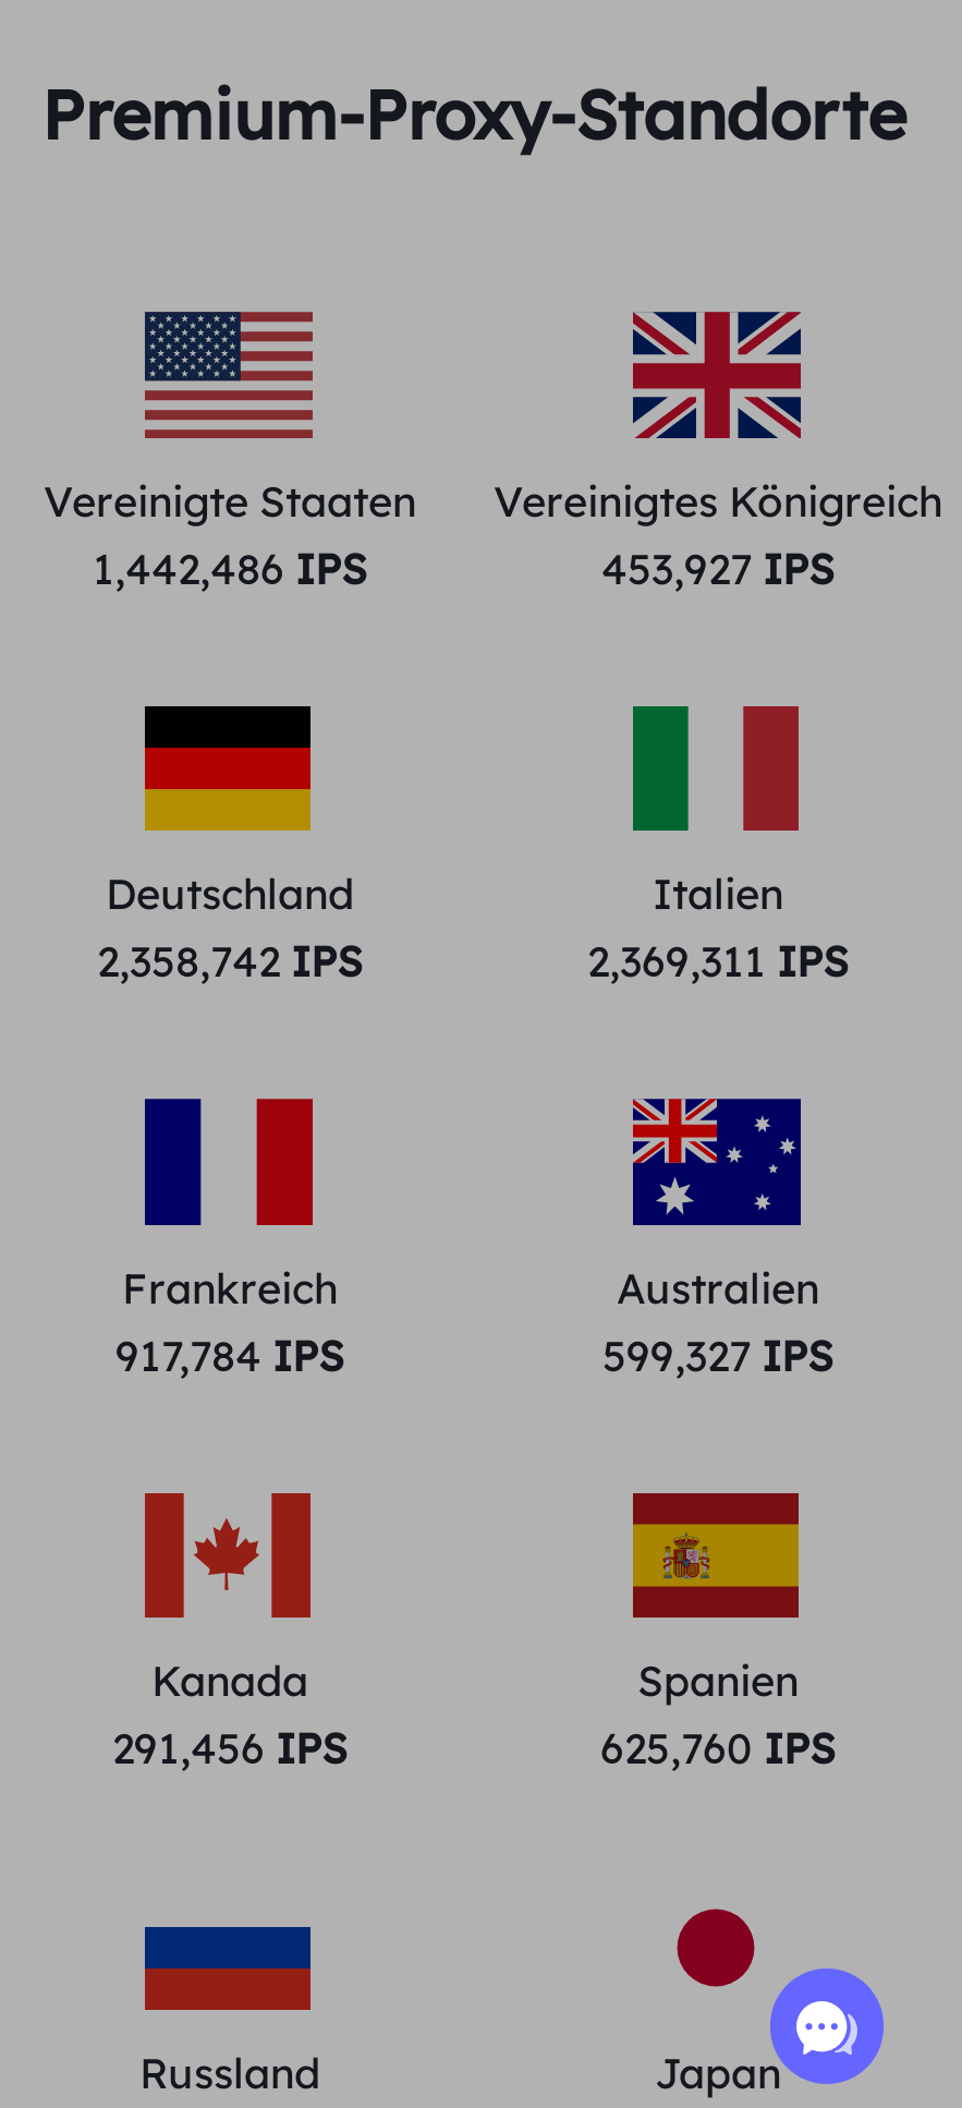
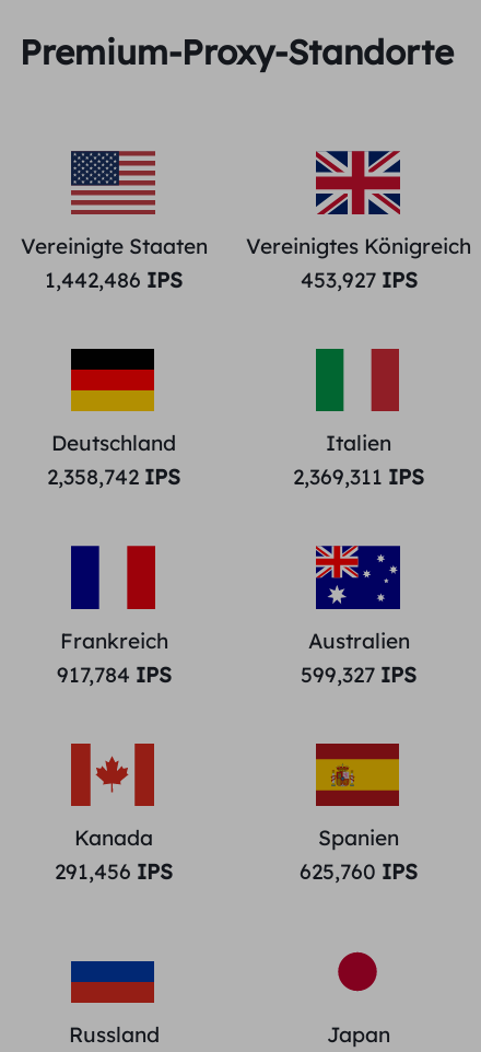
- [image]
